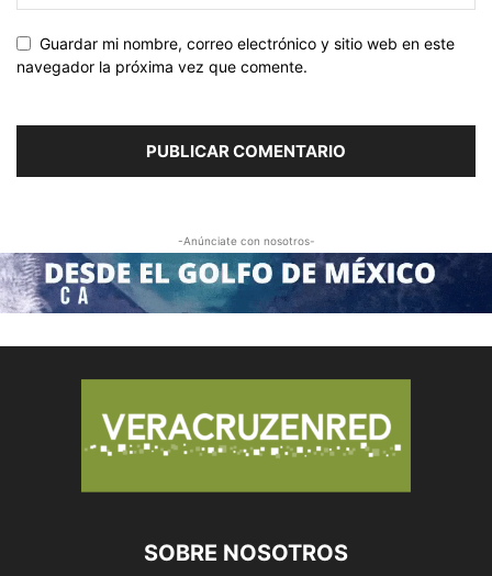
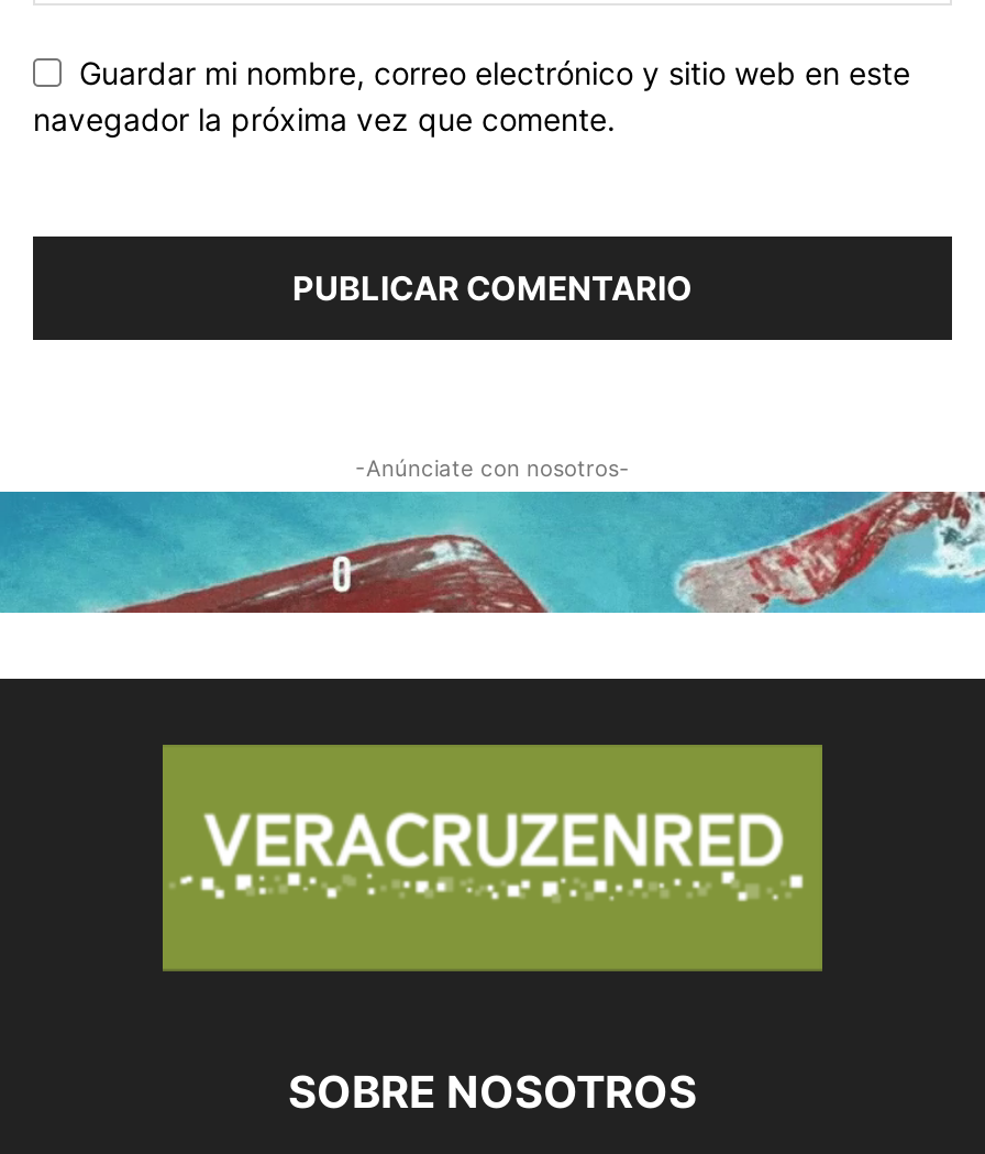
- [image]
+ [image]
